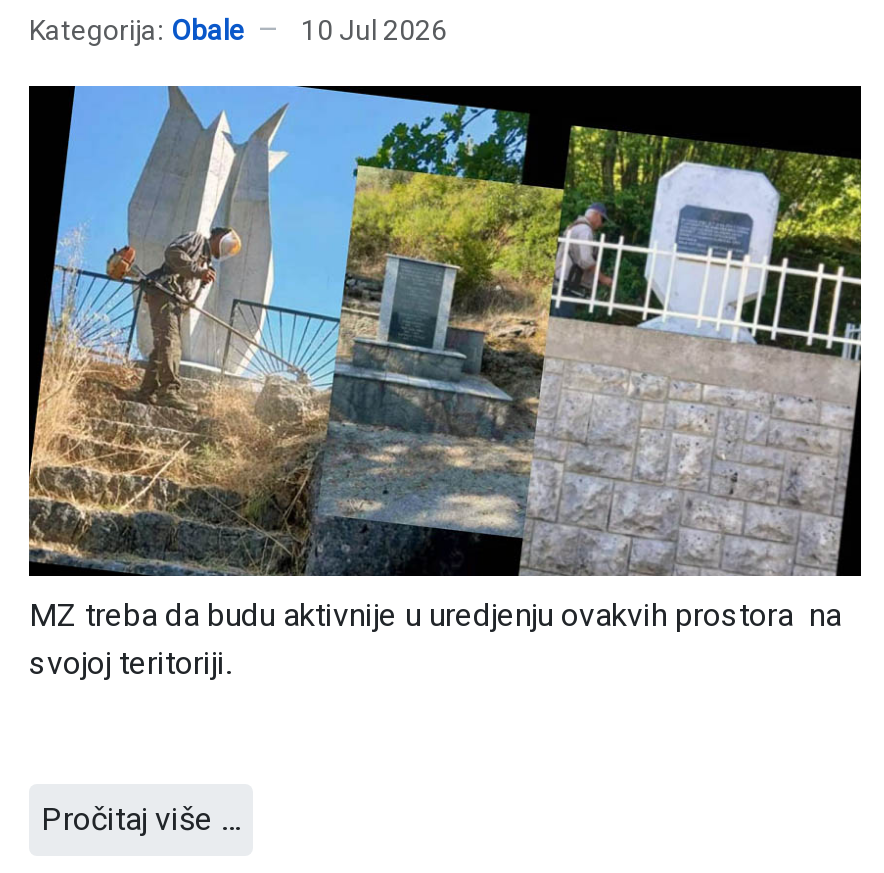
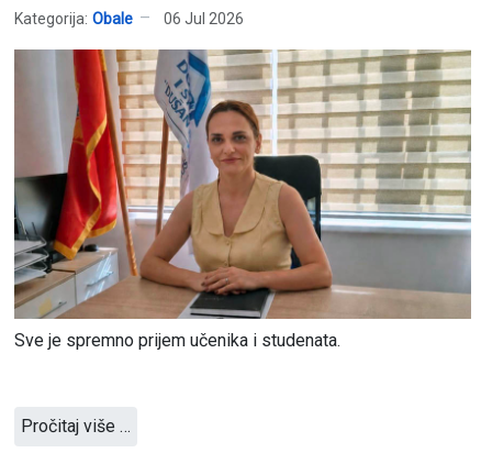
- Kategorija: Obale 10 Jul 2026
+ Kategorija: Obale 06 Jul 2026

- [image]
- MZ treba da budu aktivnije u uredjenju ovakvih prostora na
- svojoj teritoriji.
+ [image]
+ Sve je spremno prijem učenika i studenata.
